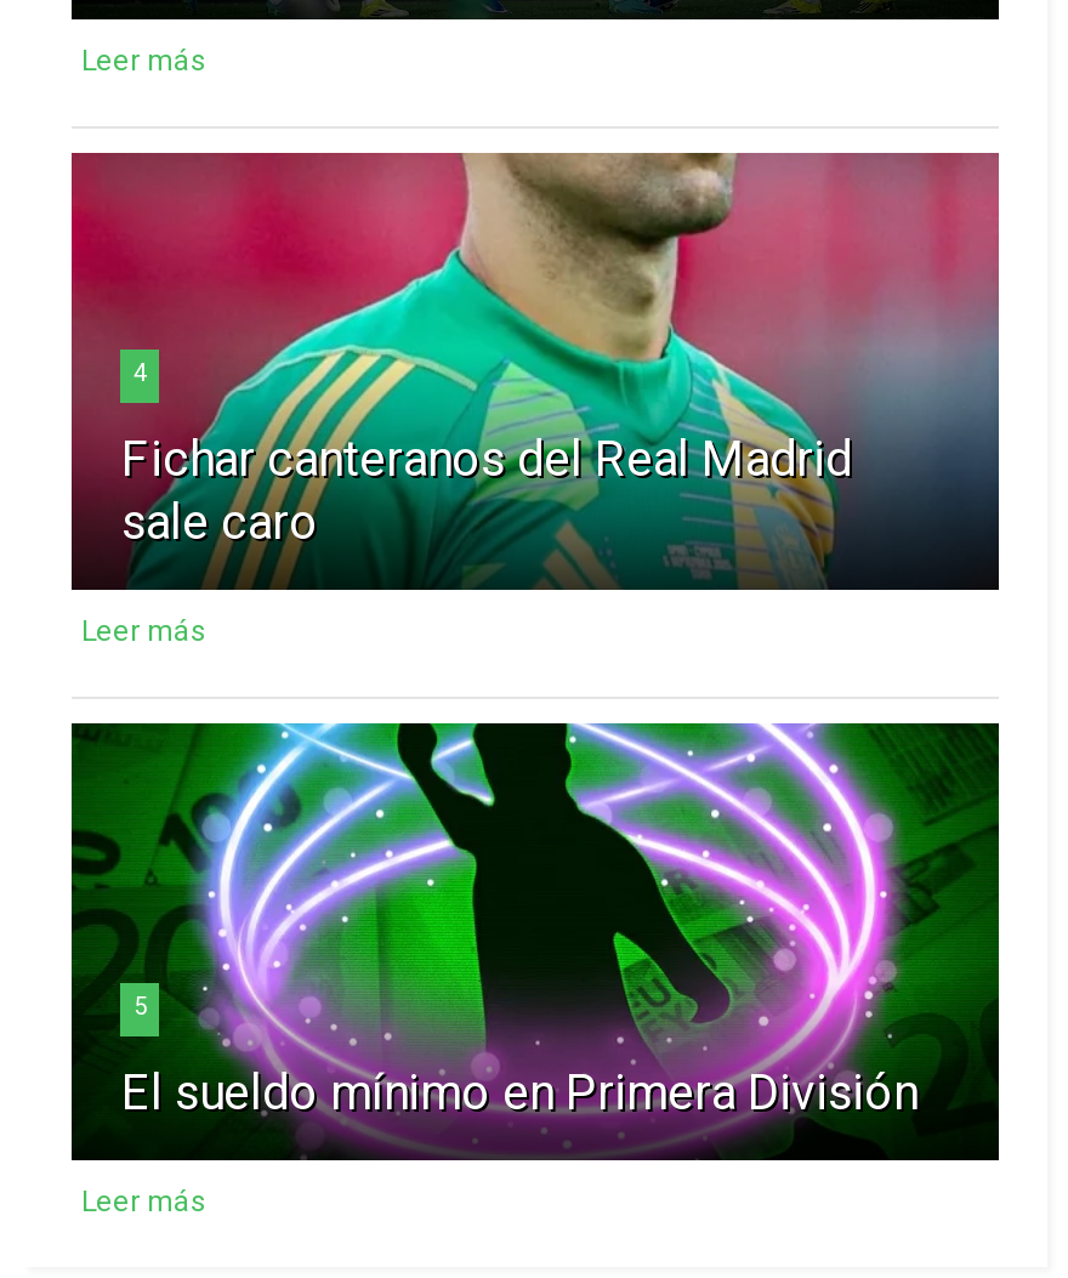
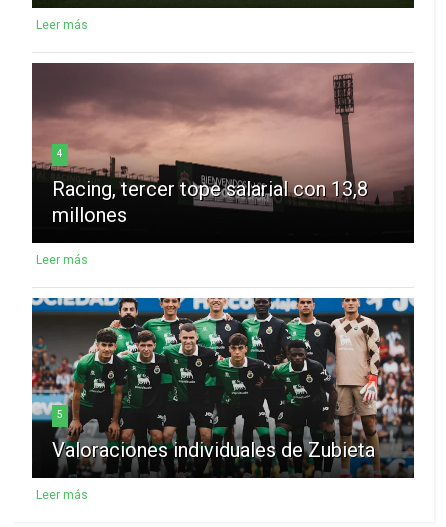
- [image]
- Fichar canteranos del Real Madrid
- sale caro
+ [image]
+ Racing, tercer tope salarial con 13,8
+ millones

- [image]
- El sueldo mínimo en Primera División
+ [image]
+ Valoraciones individuales de Zubieta
